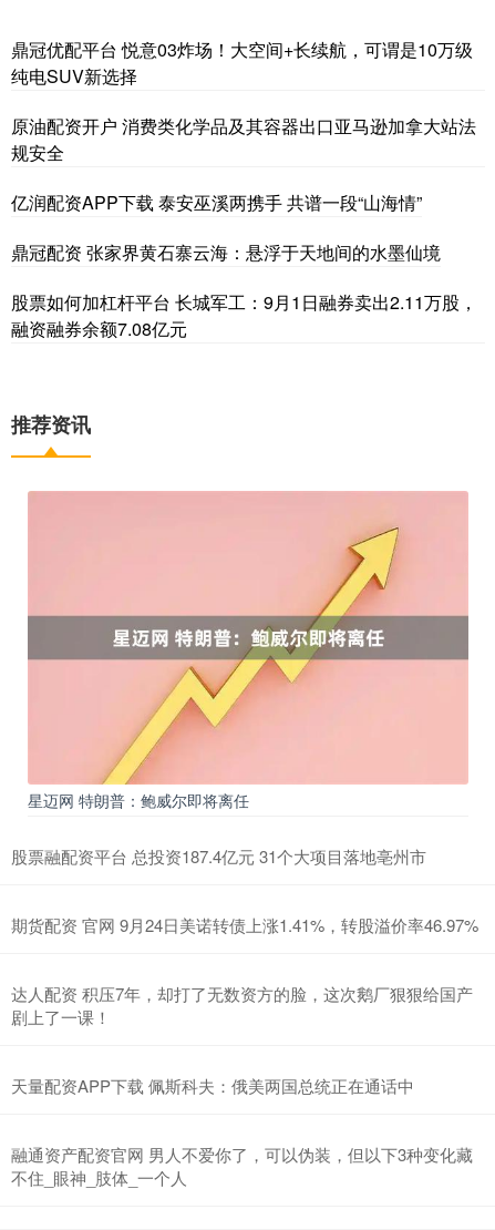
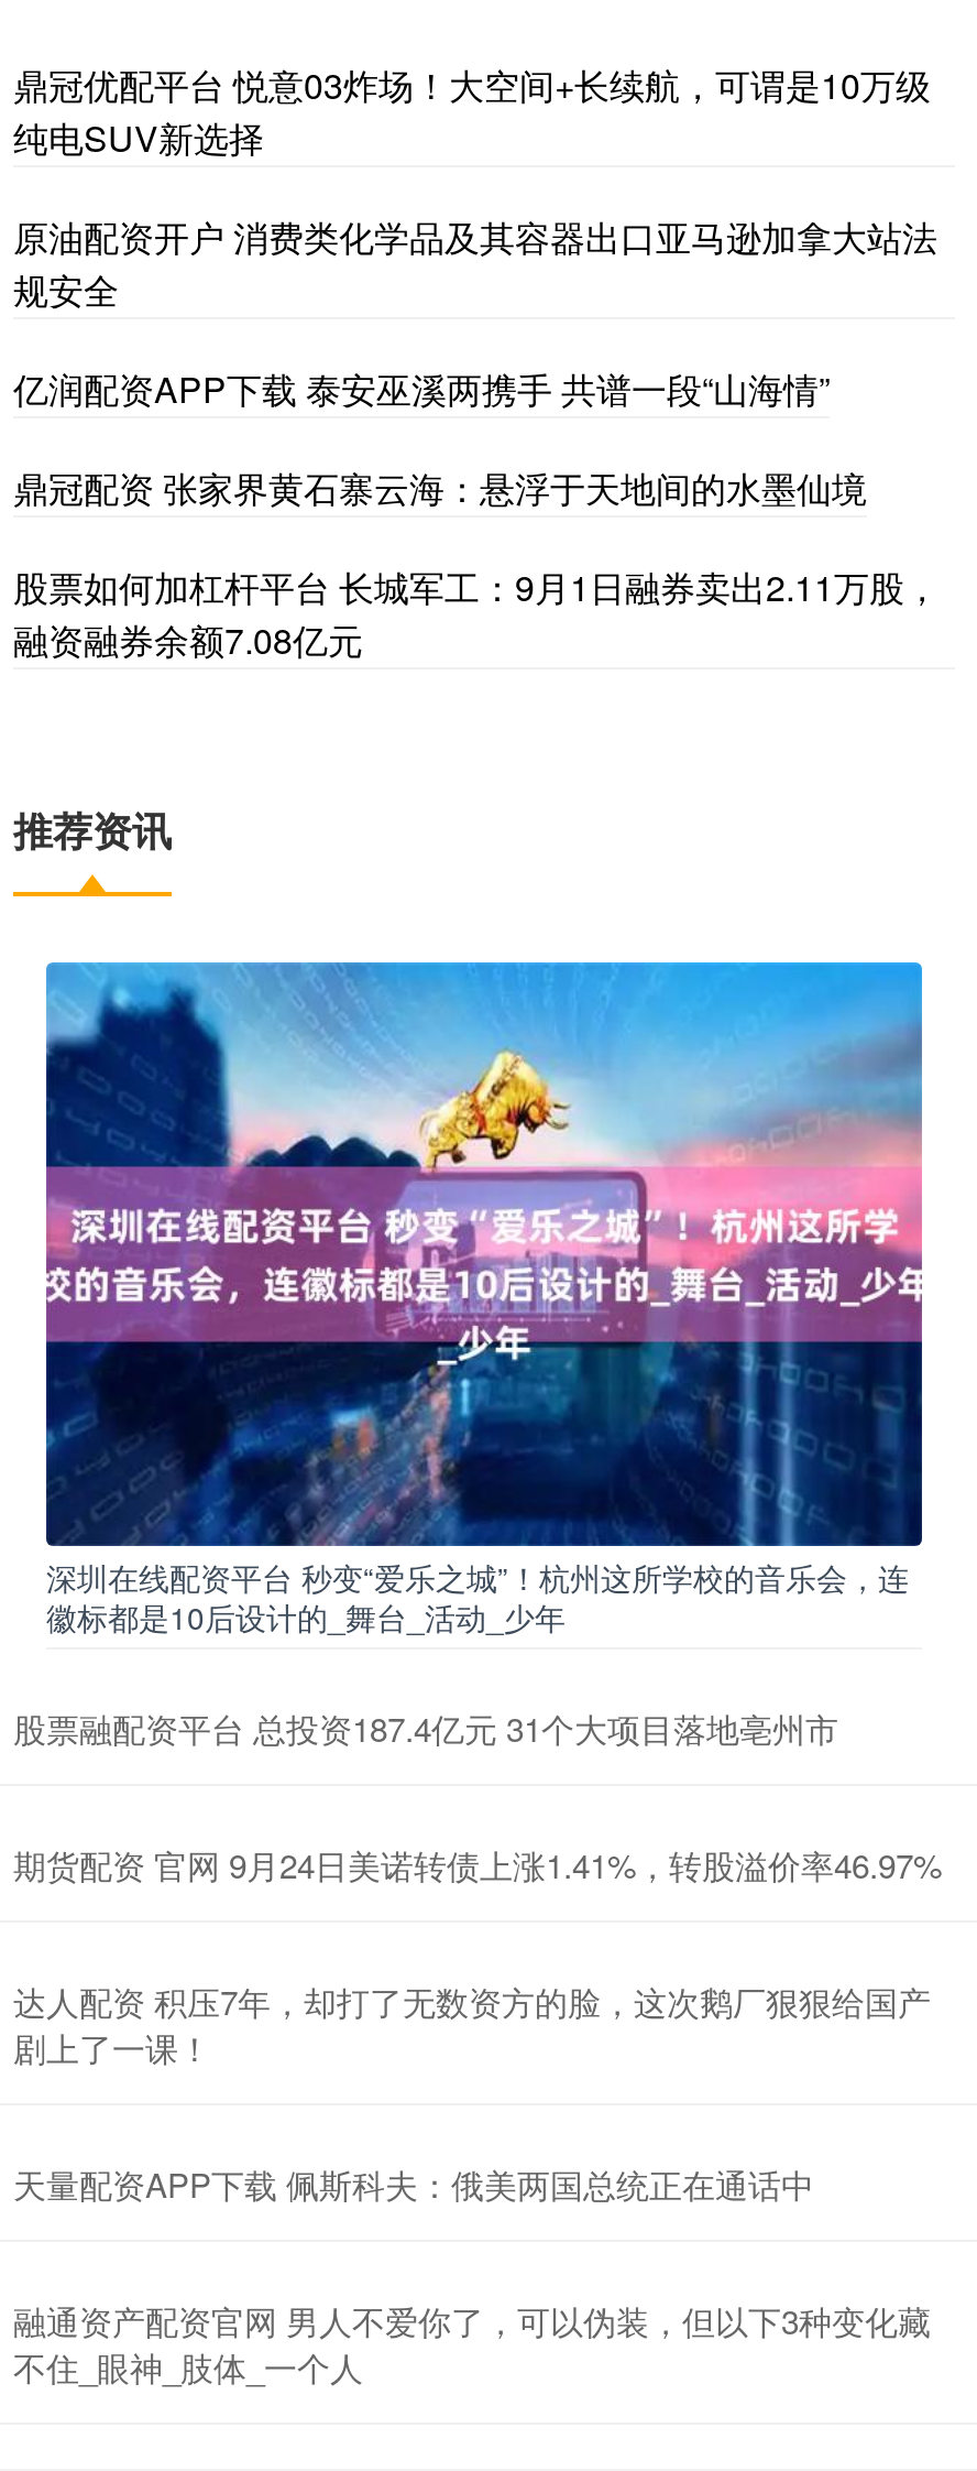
- [image]
- 星迈网 特朗普：鲍威尔即将离任
+ [image]
+ 深圳在线配资平台 秒变“爱乐之城”！杭州这所学校的音乐会，连
+ 徽标都是10后设计的_舞台_活动_少年
